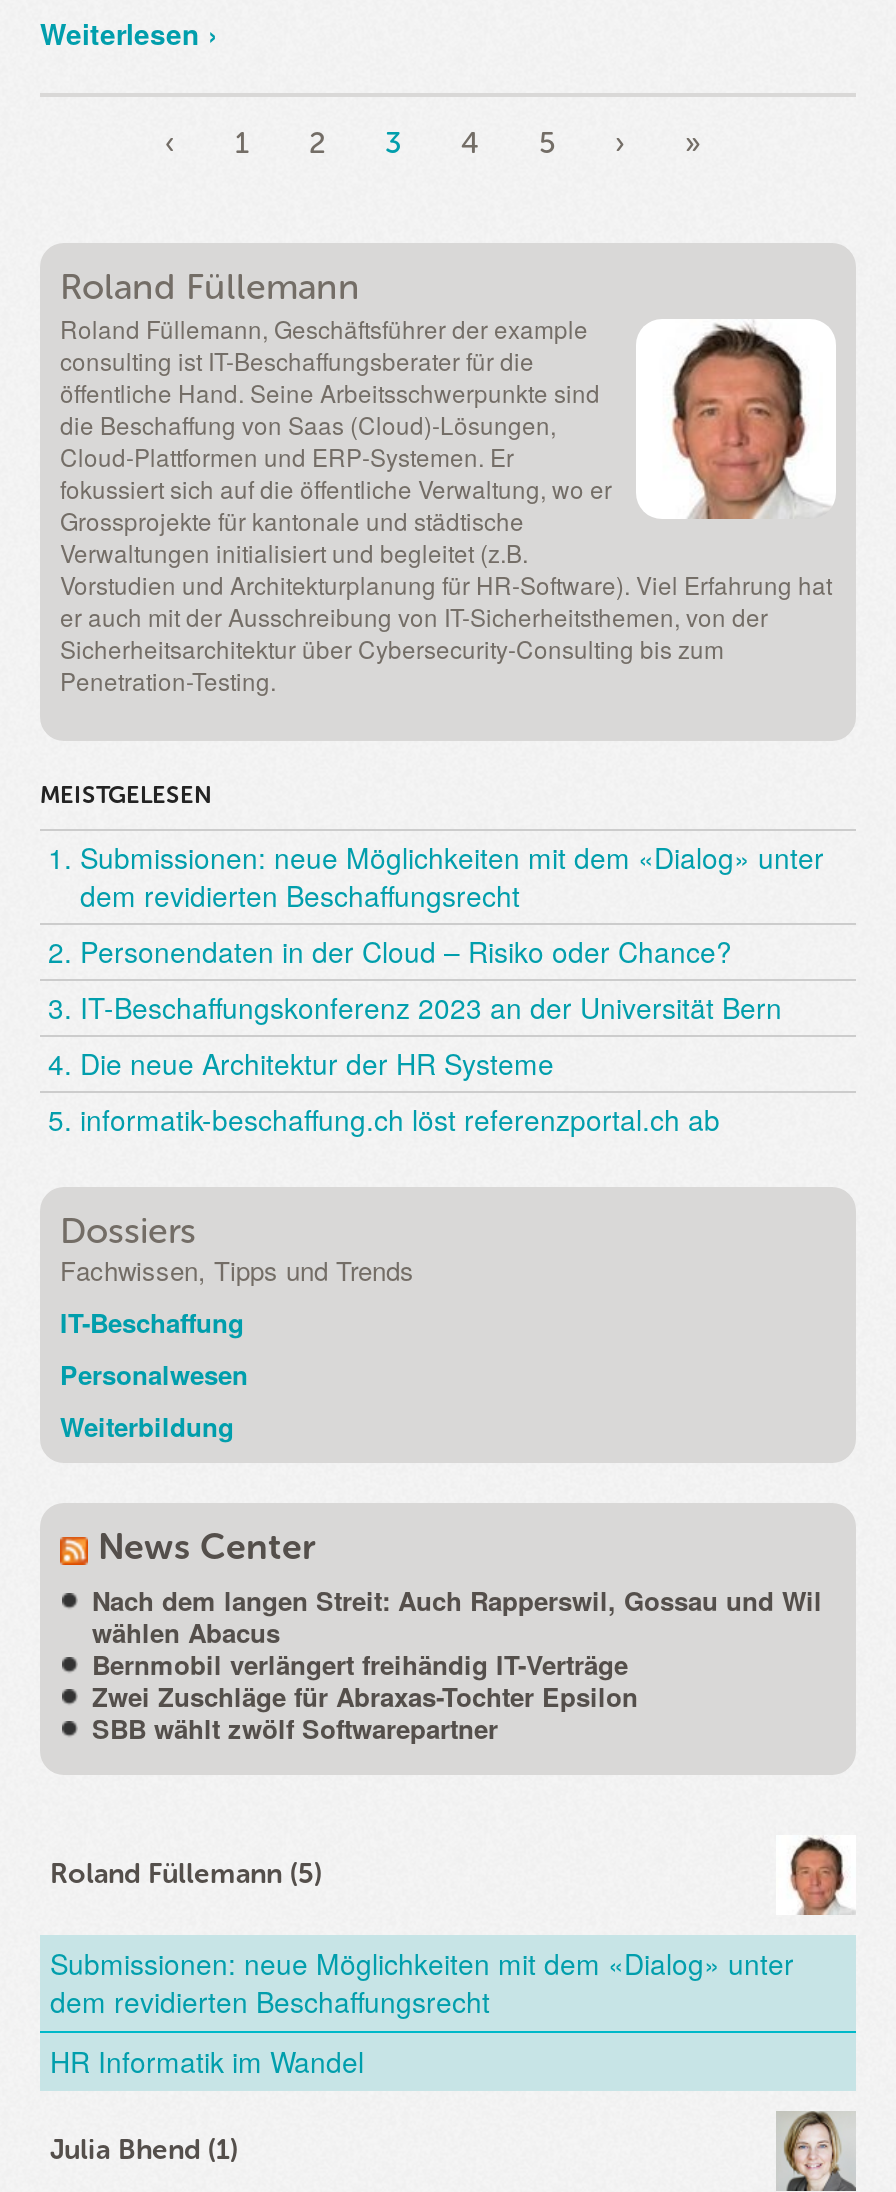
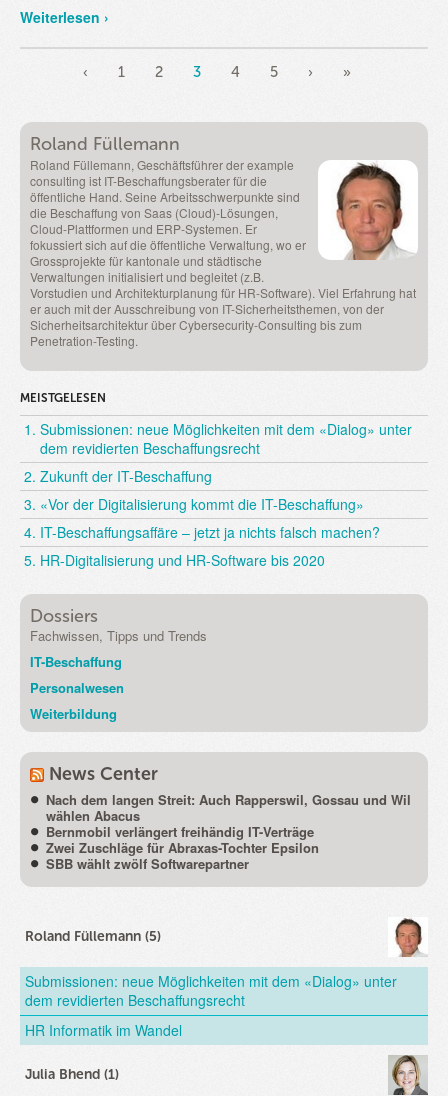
- Personendaten in der Cloud – Risiko oder Chance?
- IT-Beschaffungskonferenz 2023 an der Universität Bern
- Die neue Architektur der HR Systeme
- informatik-beschaffung.ch löst referenzportal.ch ab
+ Zukunft der IT-Beschaffung
+ «Vor der Digitalisierung kommt die IT-Beschaffung»
+ IT-Beschaffungsaffäre – jetzt ja nichts falsch machen?
+ HR-Digitalisierung und HR-Software bis 2020
